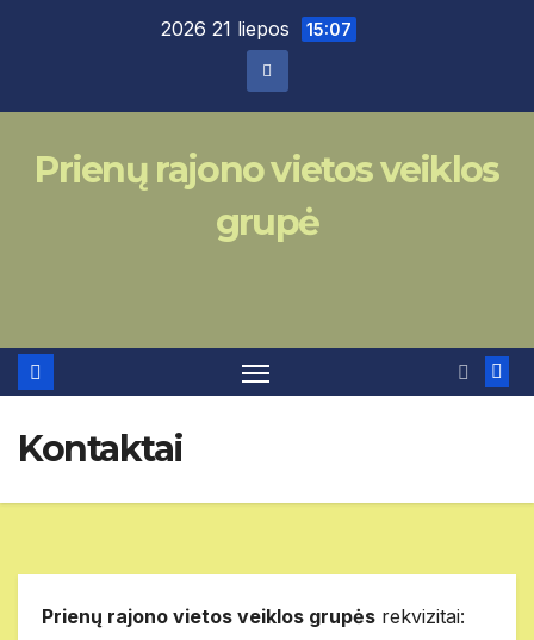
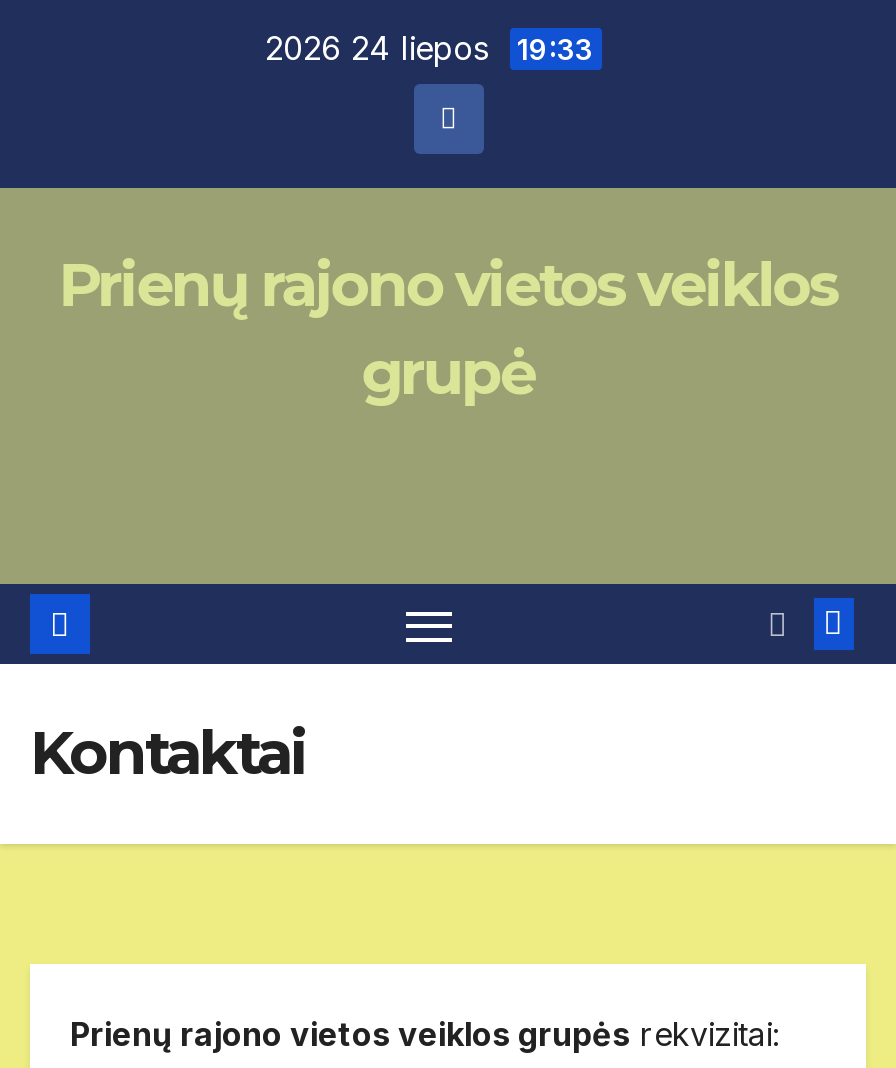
- 2026 21 liepos 15:07
+ 2026 24 liepos 19:33
